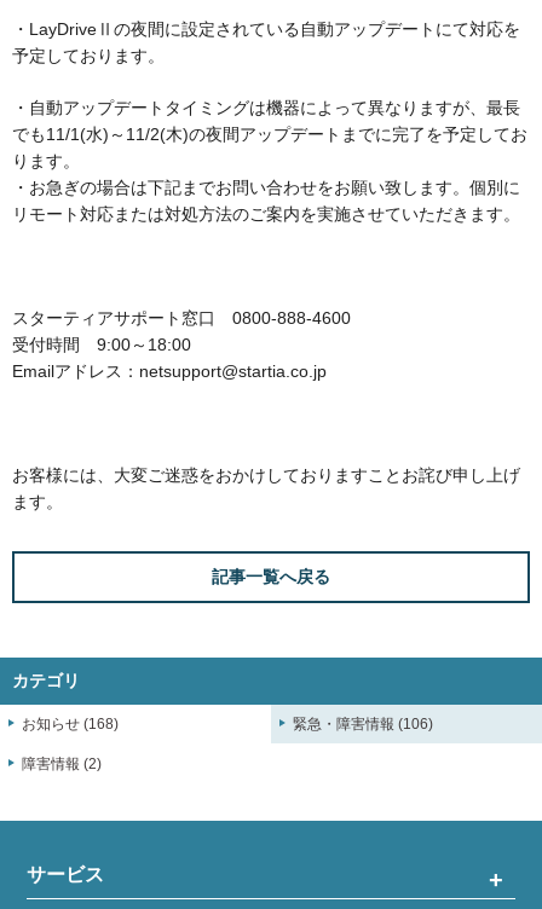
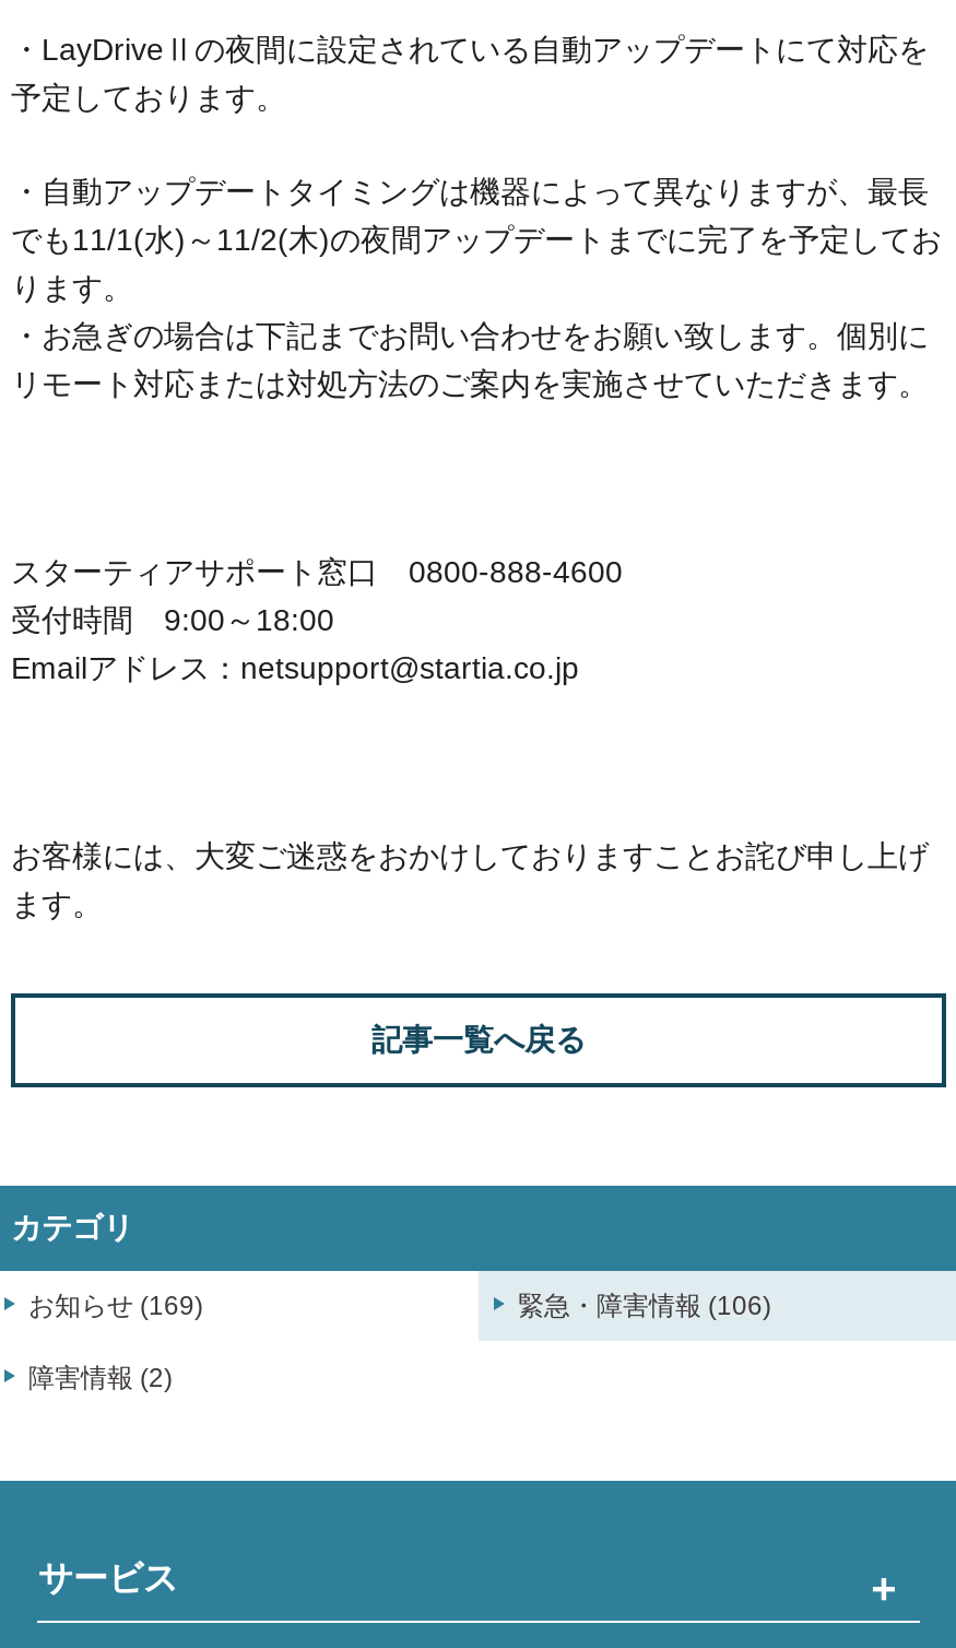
- お知らせ (168)
+ お知らせ (169)
